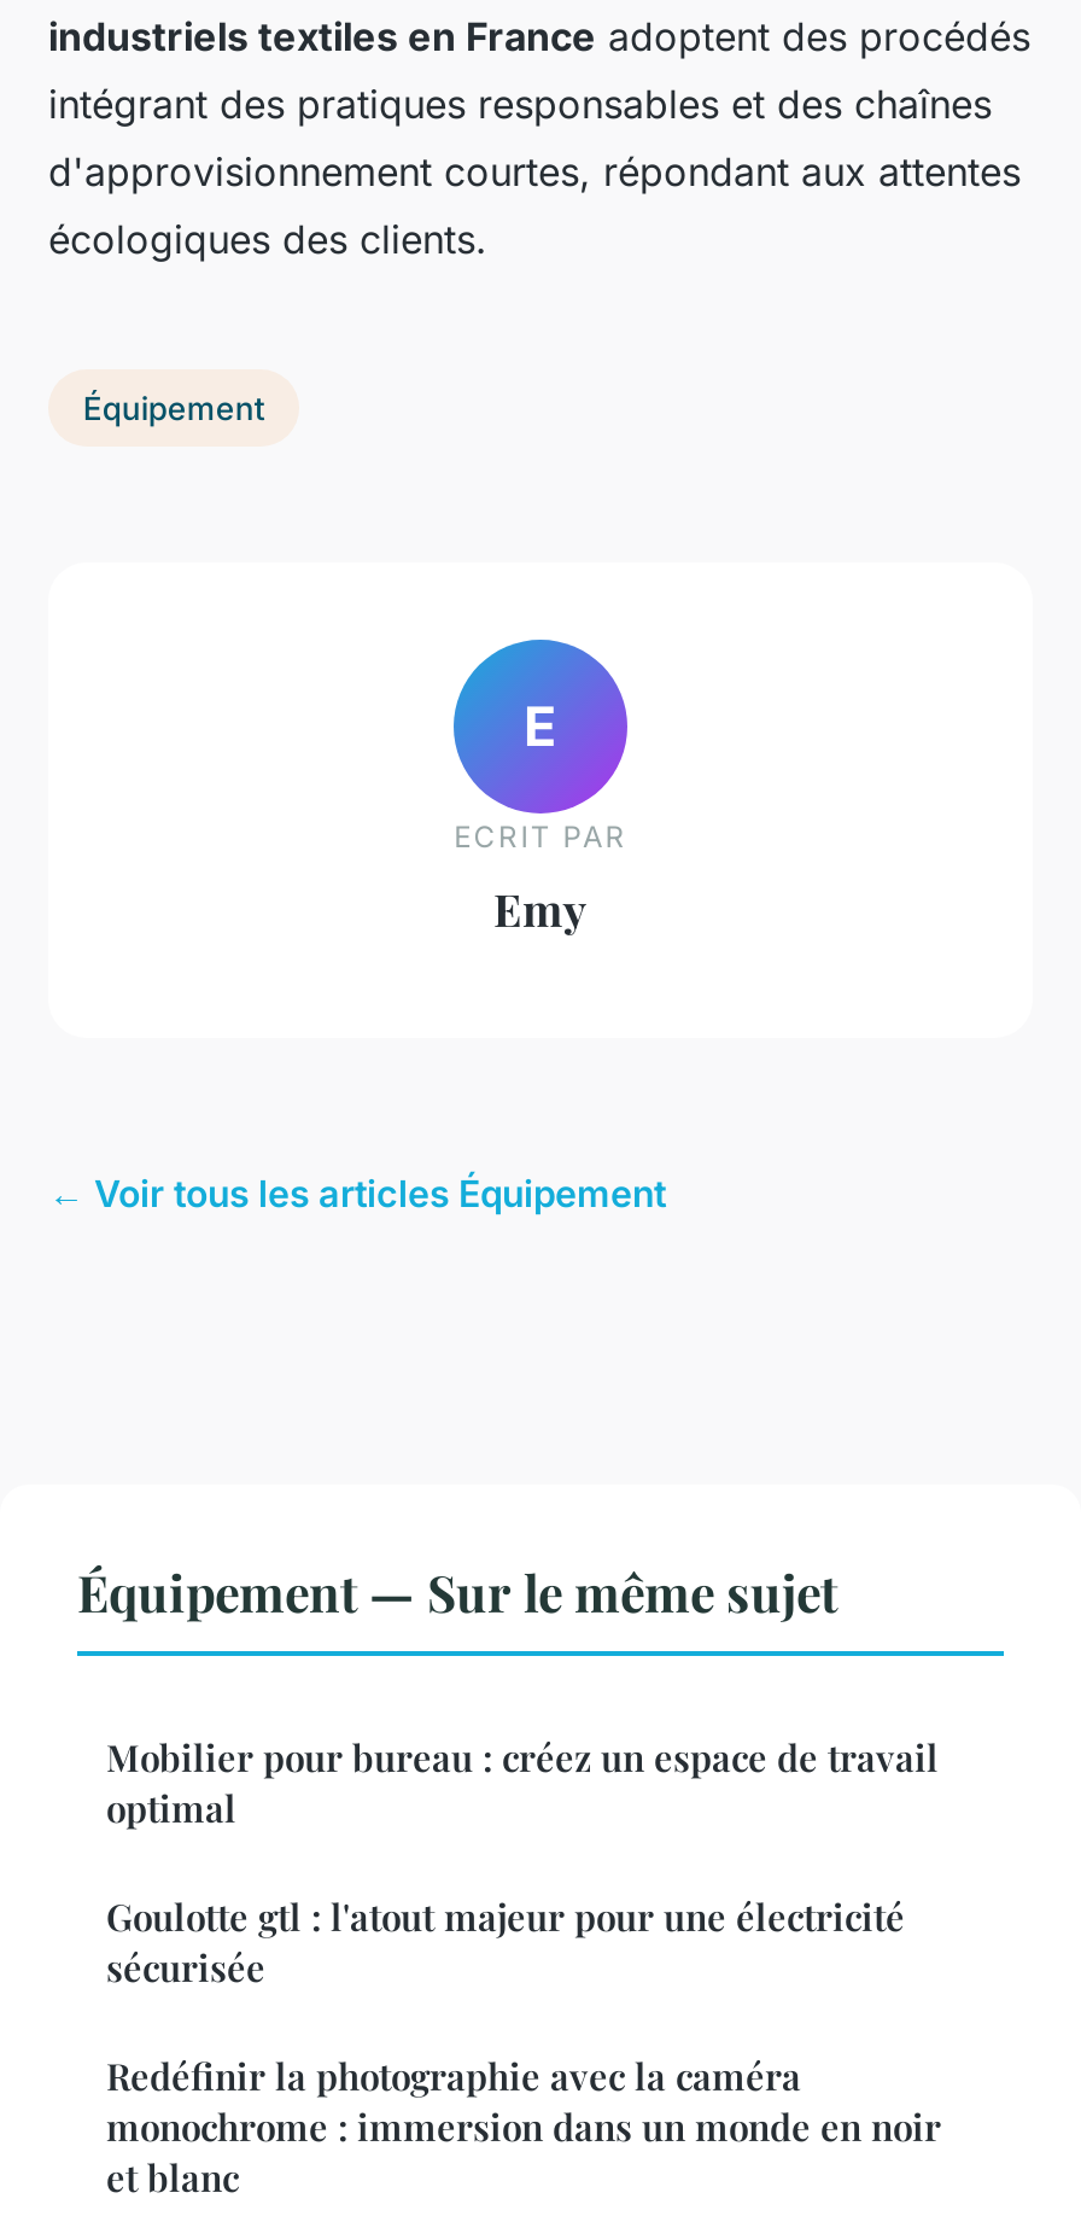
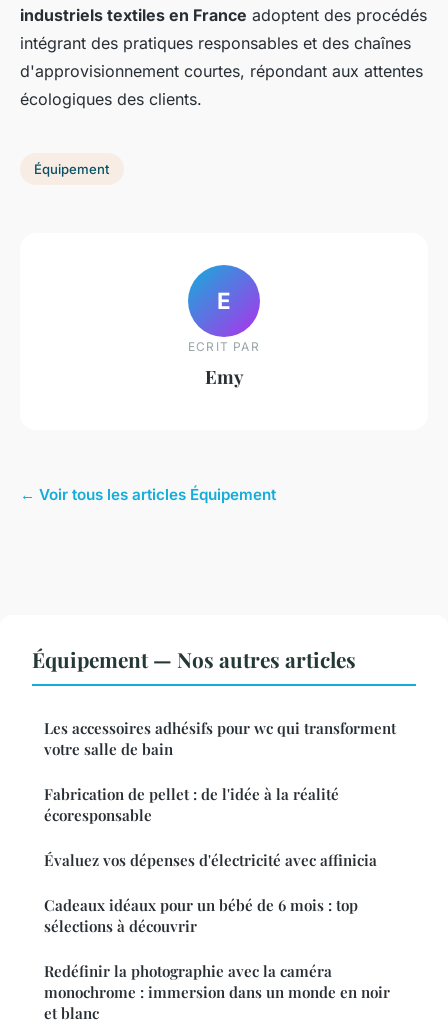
- Équipement — Sur le même sujet
- Mobilier pour bureau : créez un espace de travail
- optimal
- Goulotte gtl : l'atout majeur pour une électricité
- sécurisée
+ Équipement — Nos autres articles
+ Les accessoires adhésifs pour wc qui transforment
+ votre salle de bain
+ Fabrication de pellet : de l'idée à la réalité
+ écoresponsable
+ Évaluez vos dépenses d'électricité avec affinicia
+ Cadeaux idéaux pour un bébé de 6 mois : top
+ sélections à découvrir
